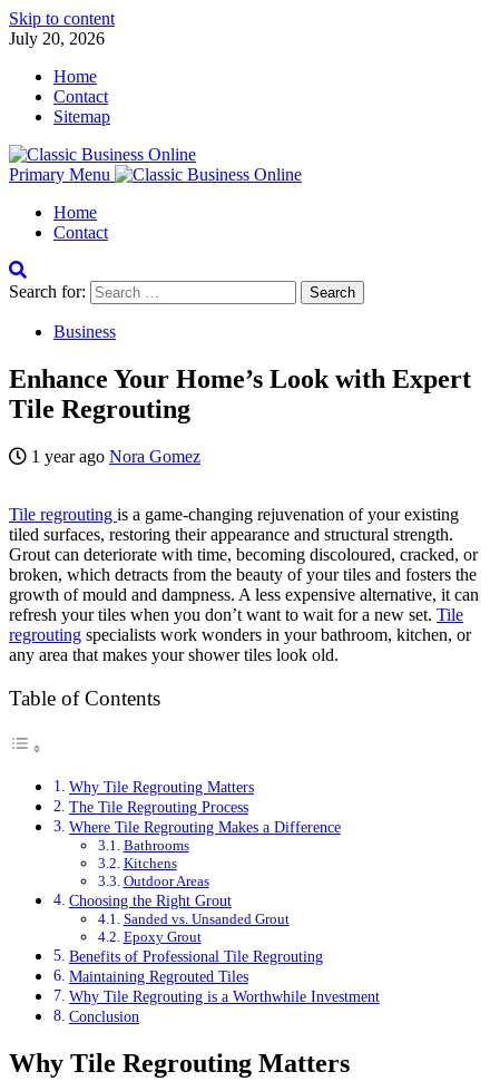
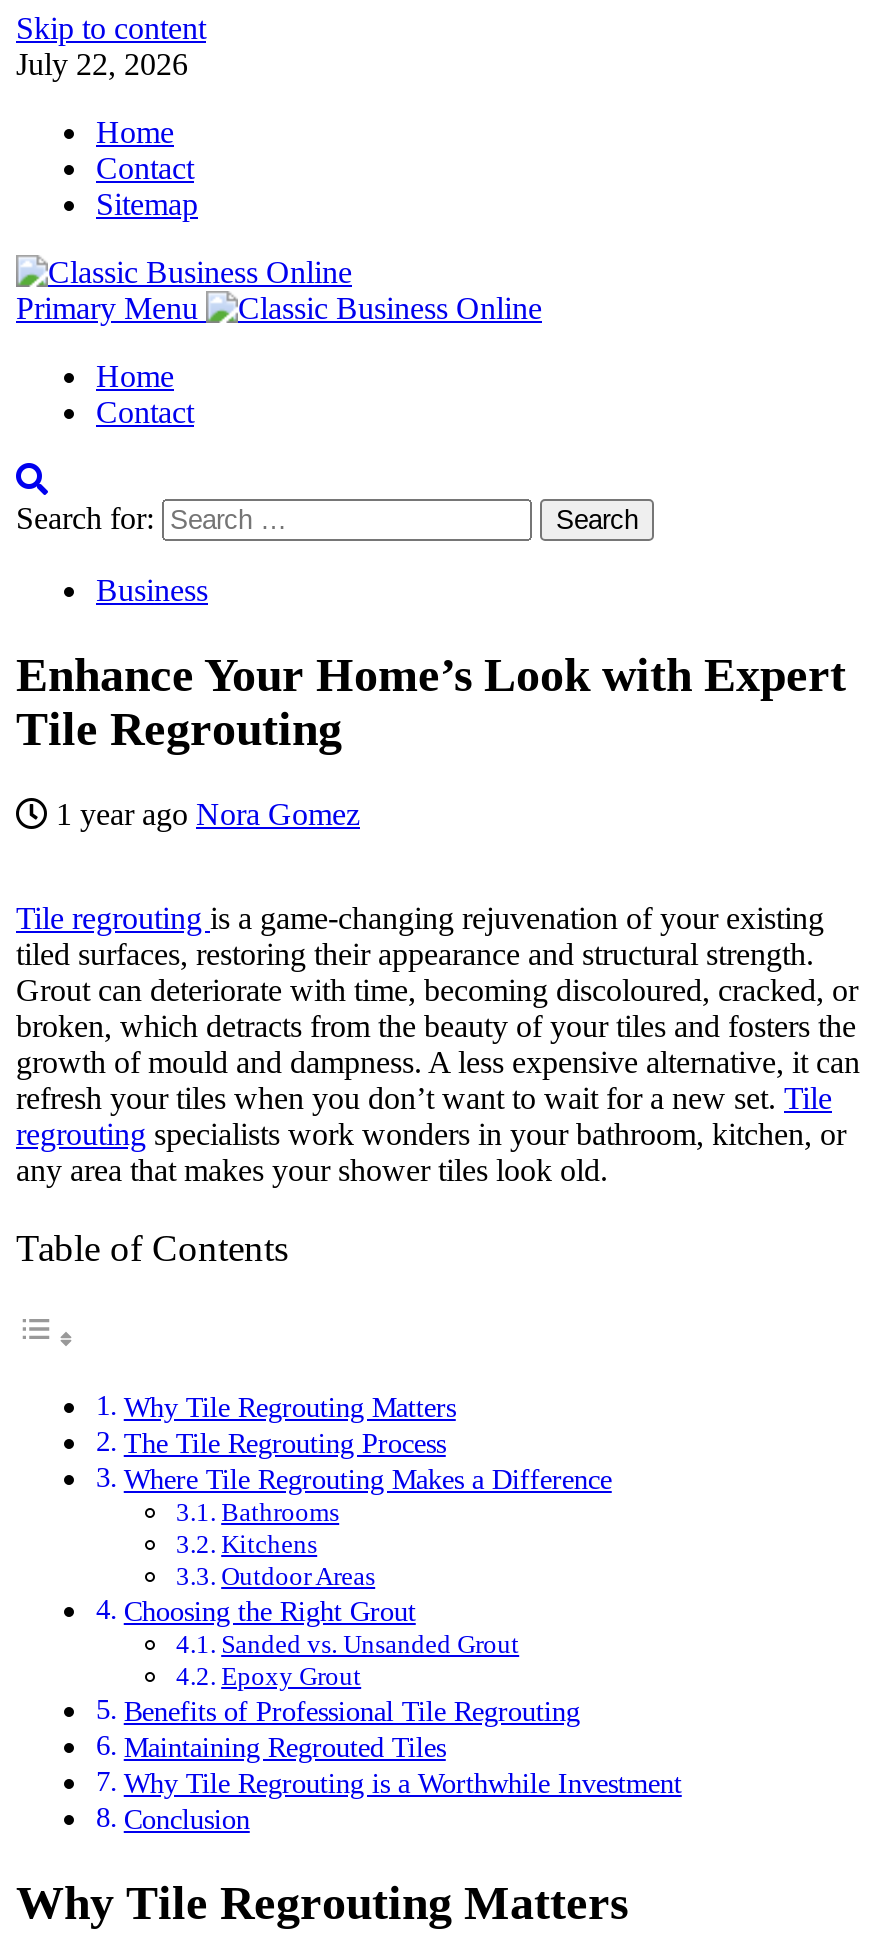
- July 20, 2026
+ July 22, 2026
